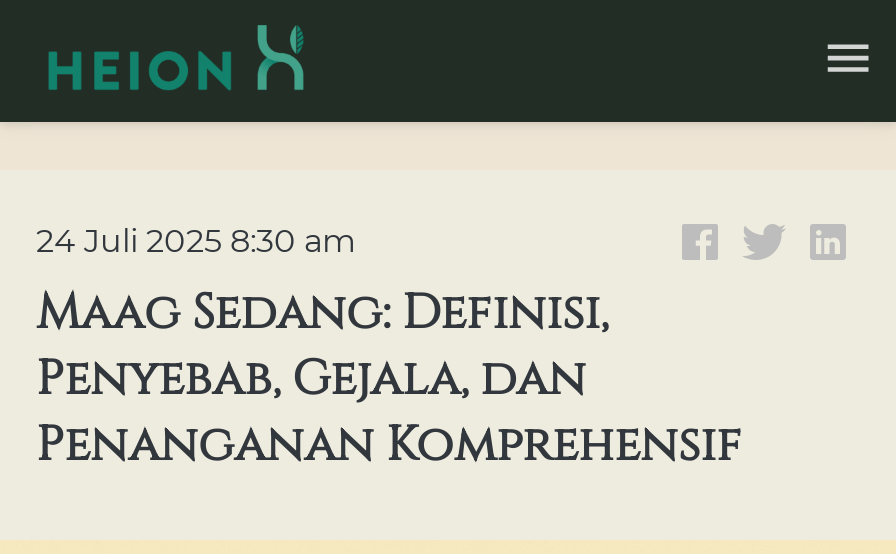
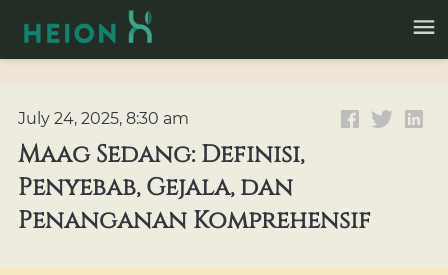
- 24 Juli 2025 8:30 am
+ July 24, 2025, 8:30 am
